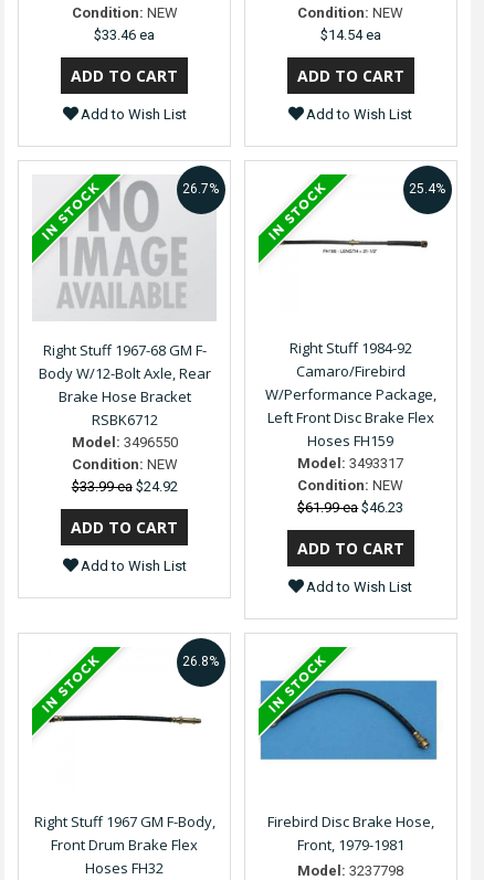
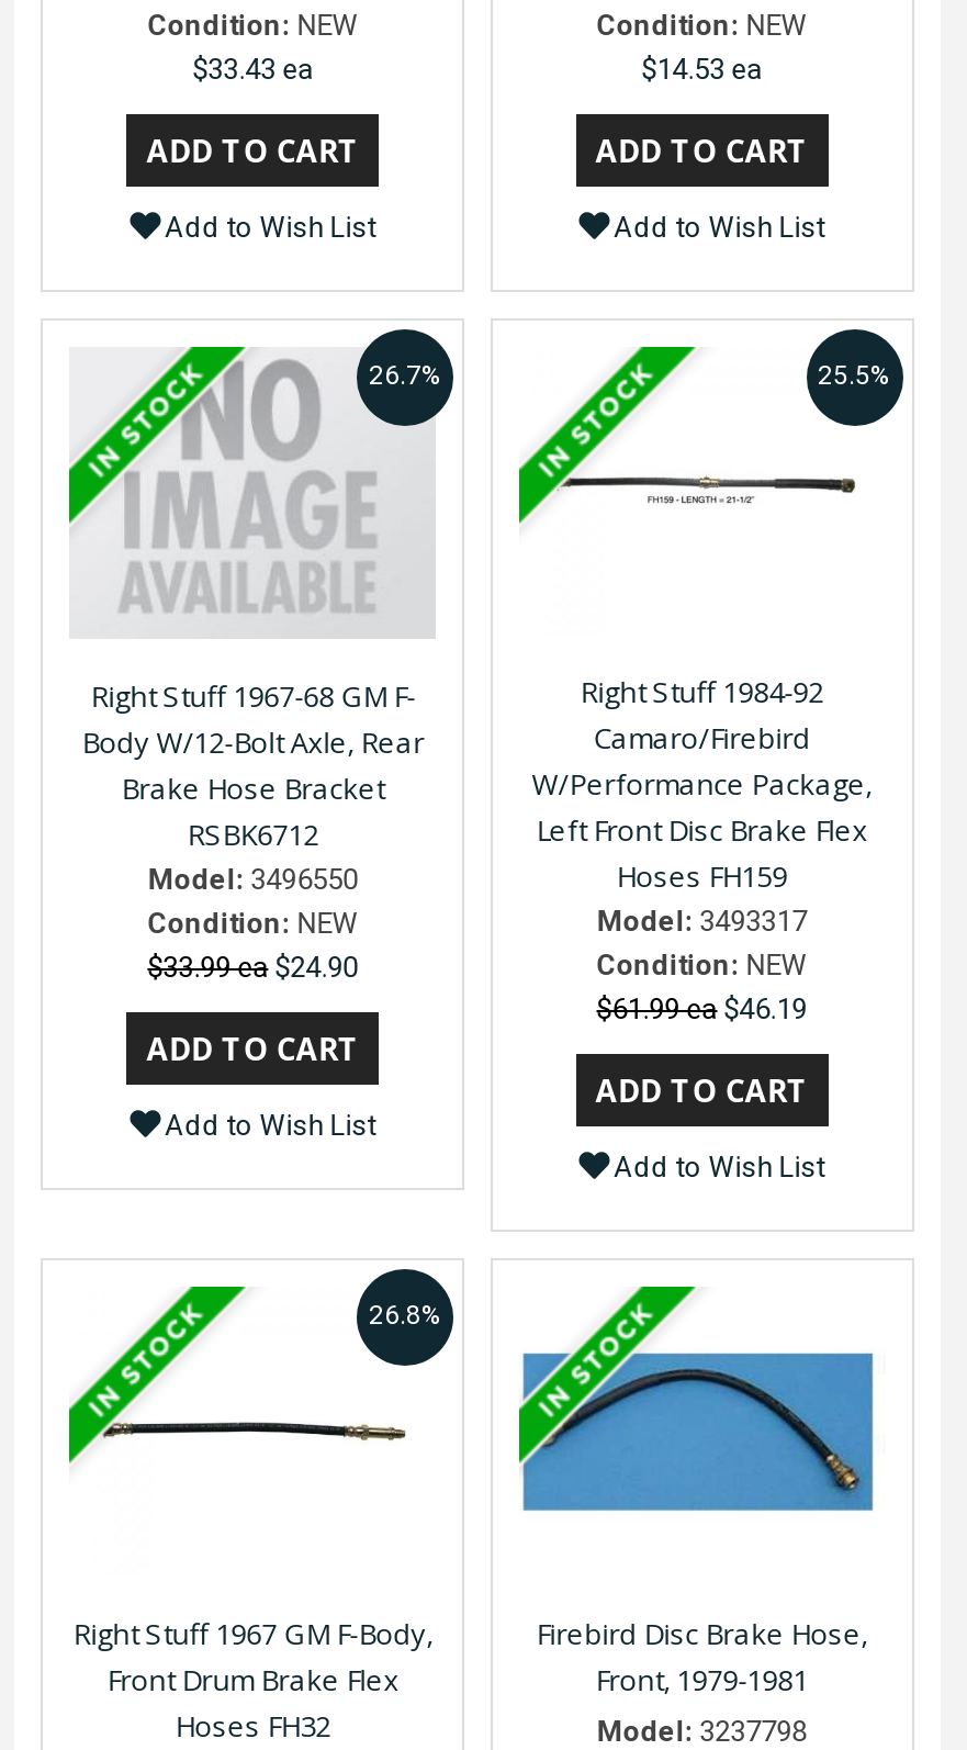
- $33.46 ea
+ $33.43 ea

- $14.54 ea
+ $14.53 ea

- 25.4%
+ 25.5%

- $33.99 ea $24.92
+ $33.99 ea $24.90

- $61.99 ea $46.23
+ $61.99 ea $46.19
